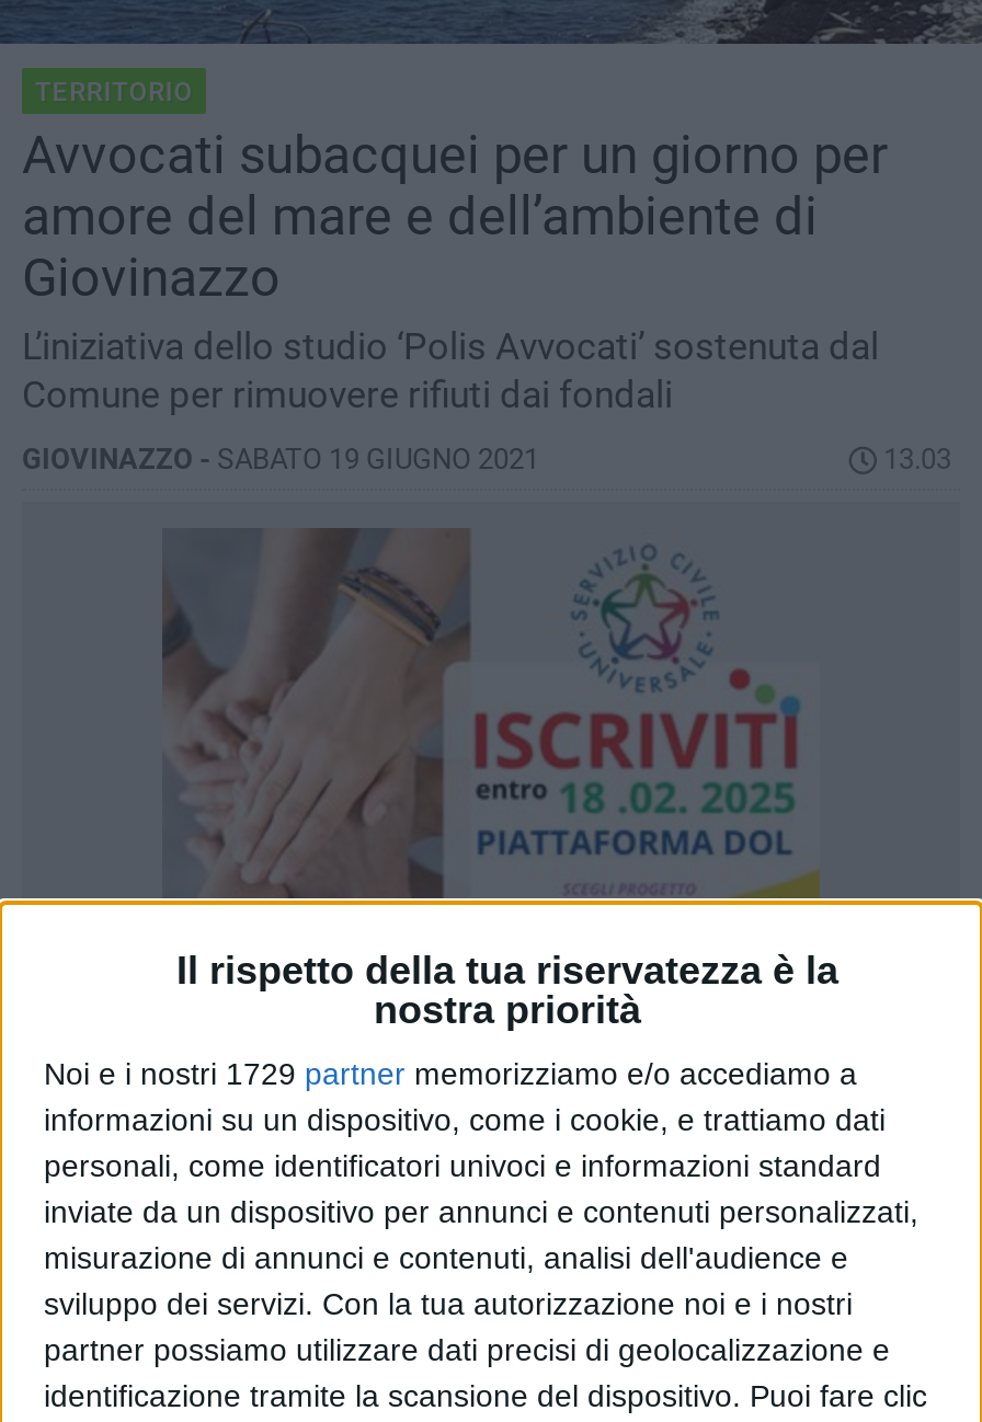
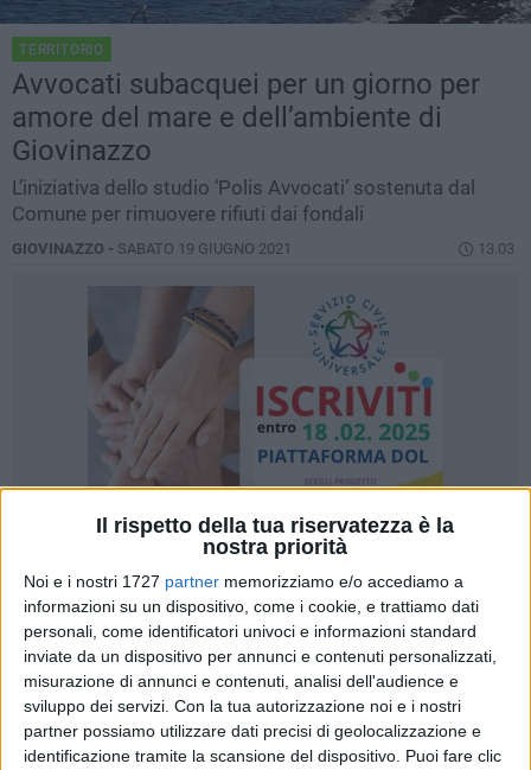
- Noi e i nostri 1729 partner memorizziamo e/o accediamo a
+ Noi e i nostri 1727 partner memorizziamo e/o accediamo a
